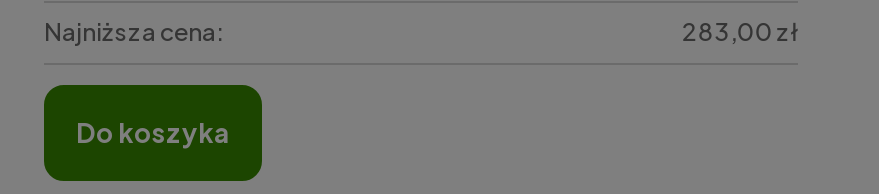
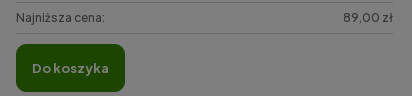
- 283,00 zł
+ 89,00 zł
